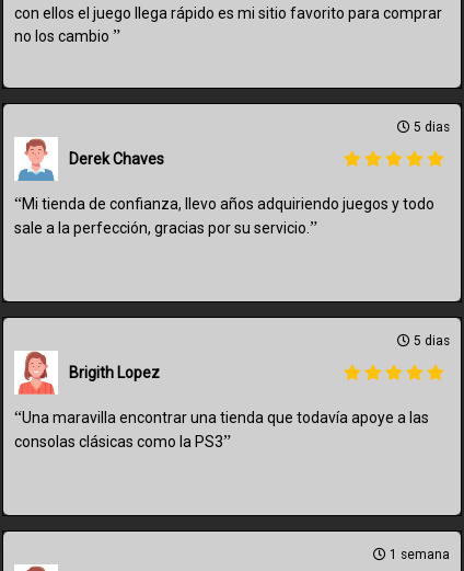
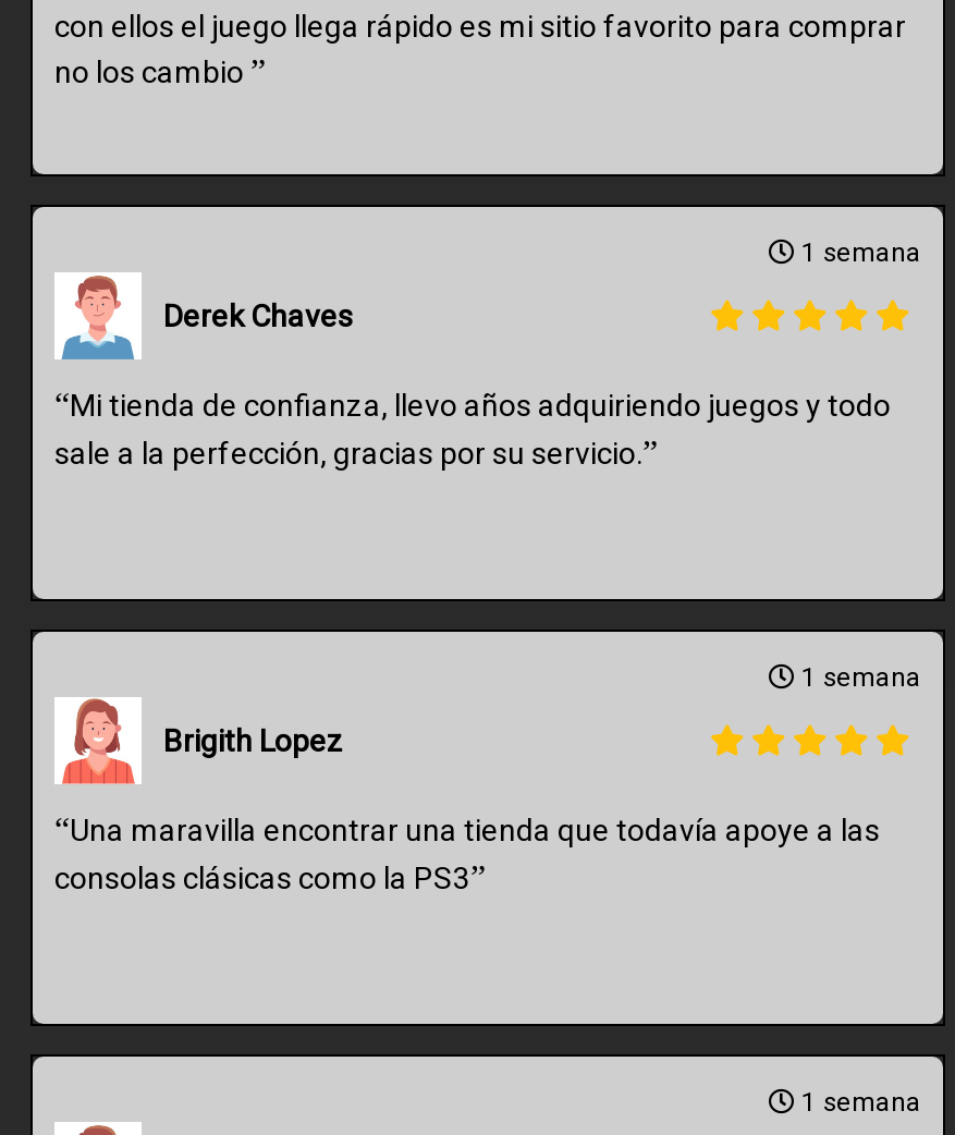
- 5 dias
+ 1 semana

- 5 dias
+ 1 semana
